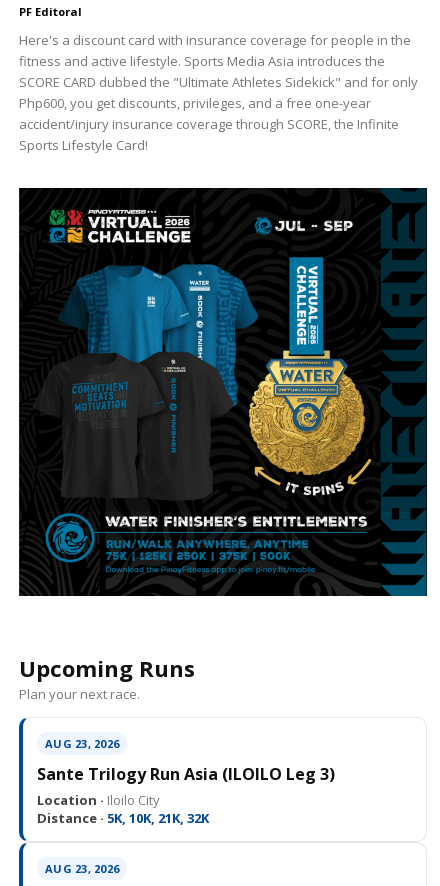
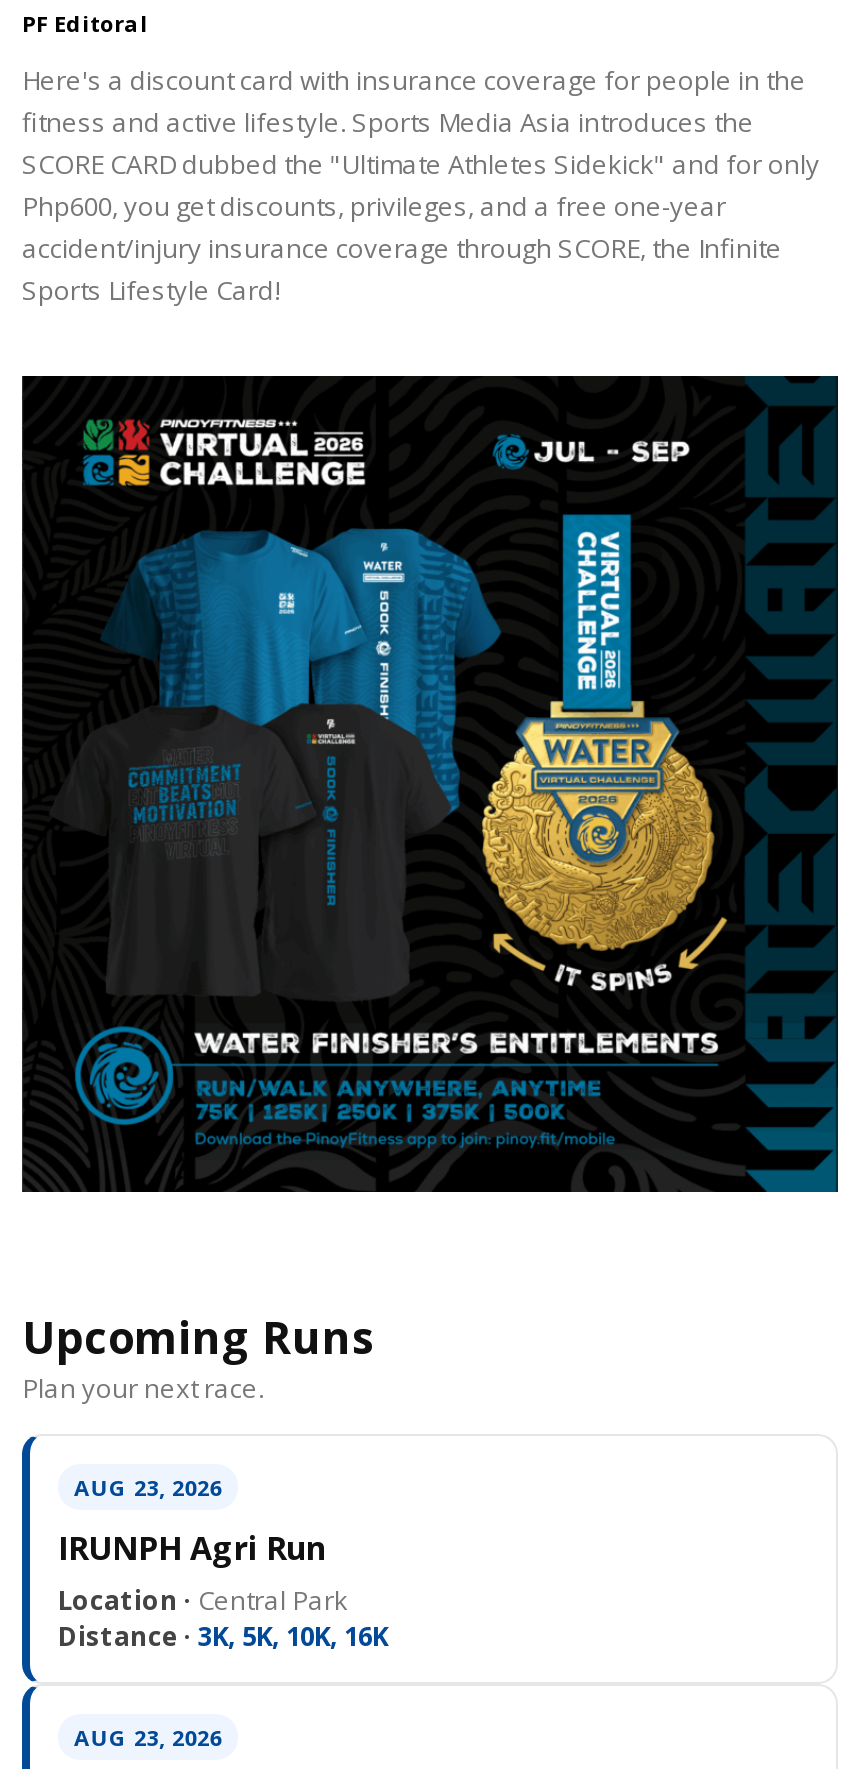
- Sante Trilogy Run Asia (ILOILO Leg 3)
- Location · Iloilo City
- Distance · 5K, 10K, 21K, 32K
+ IRUNPH Agri Run
+ Location · Central Park
+ Distance · 3K, 5K, 10K, 16K
